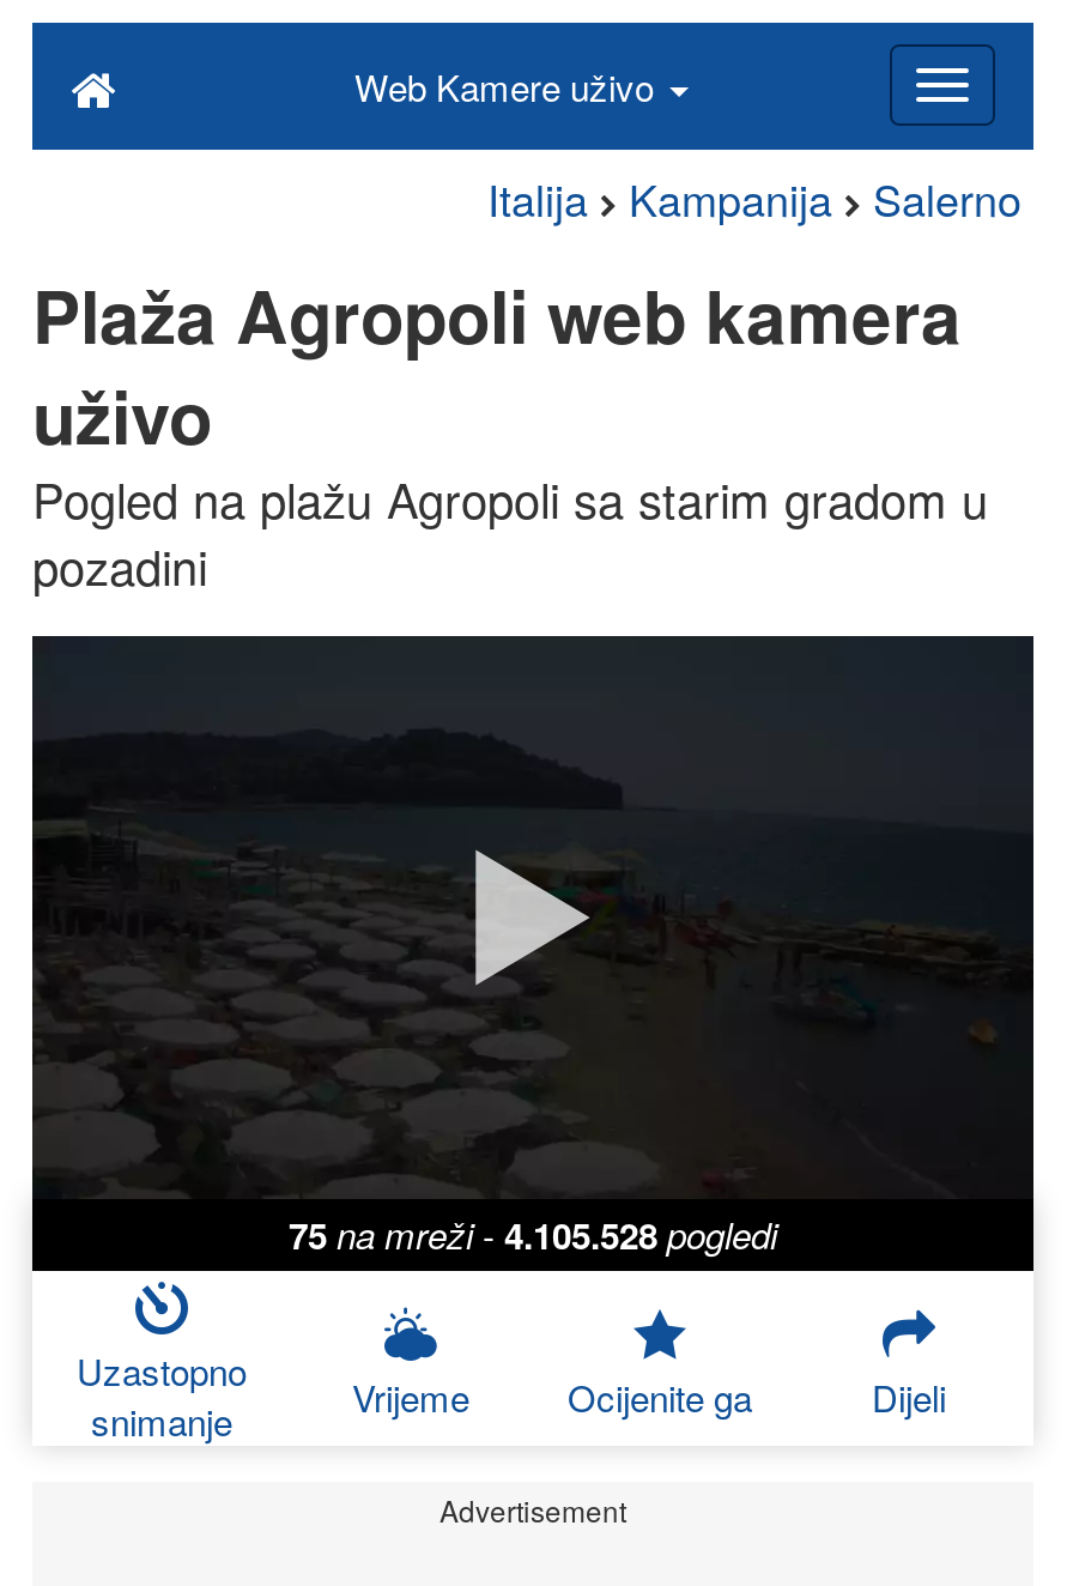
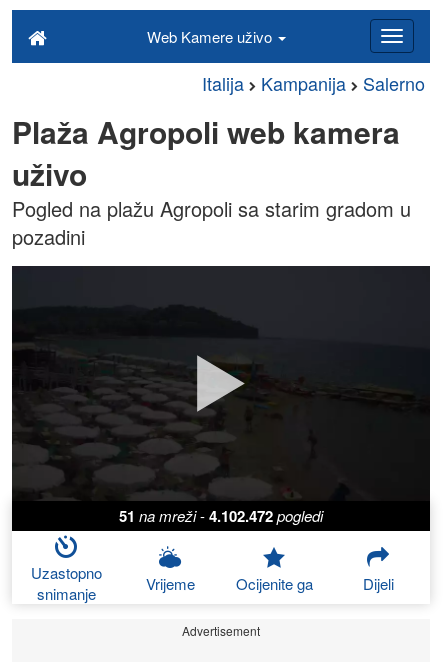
- 75 na mreži - 4.105.528 pogledi
+ 51 na mreži - 4.102.472 pogledi
